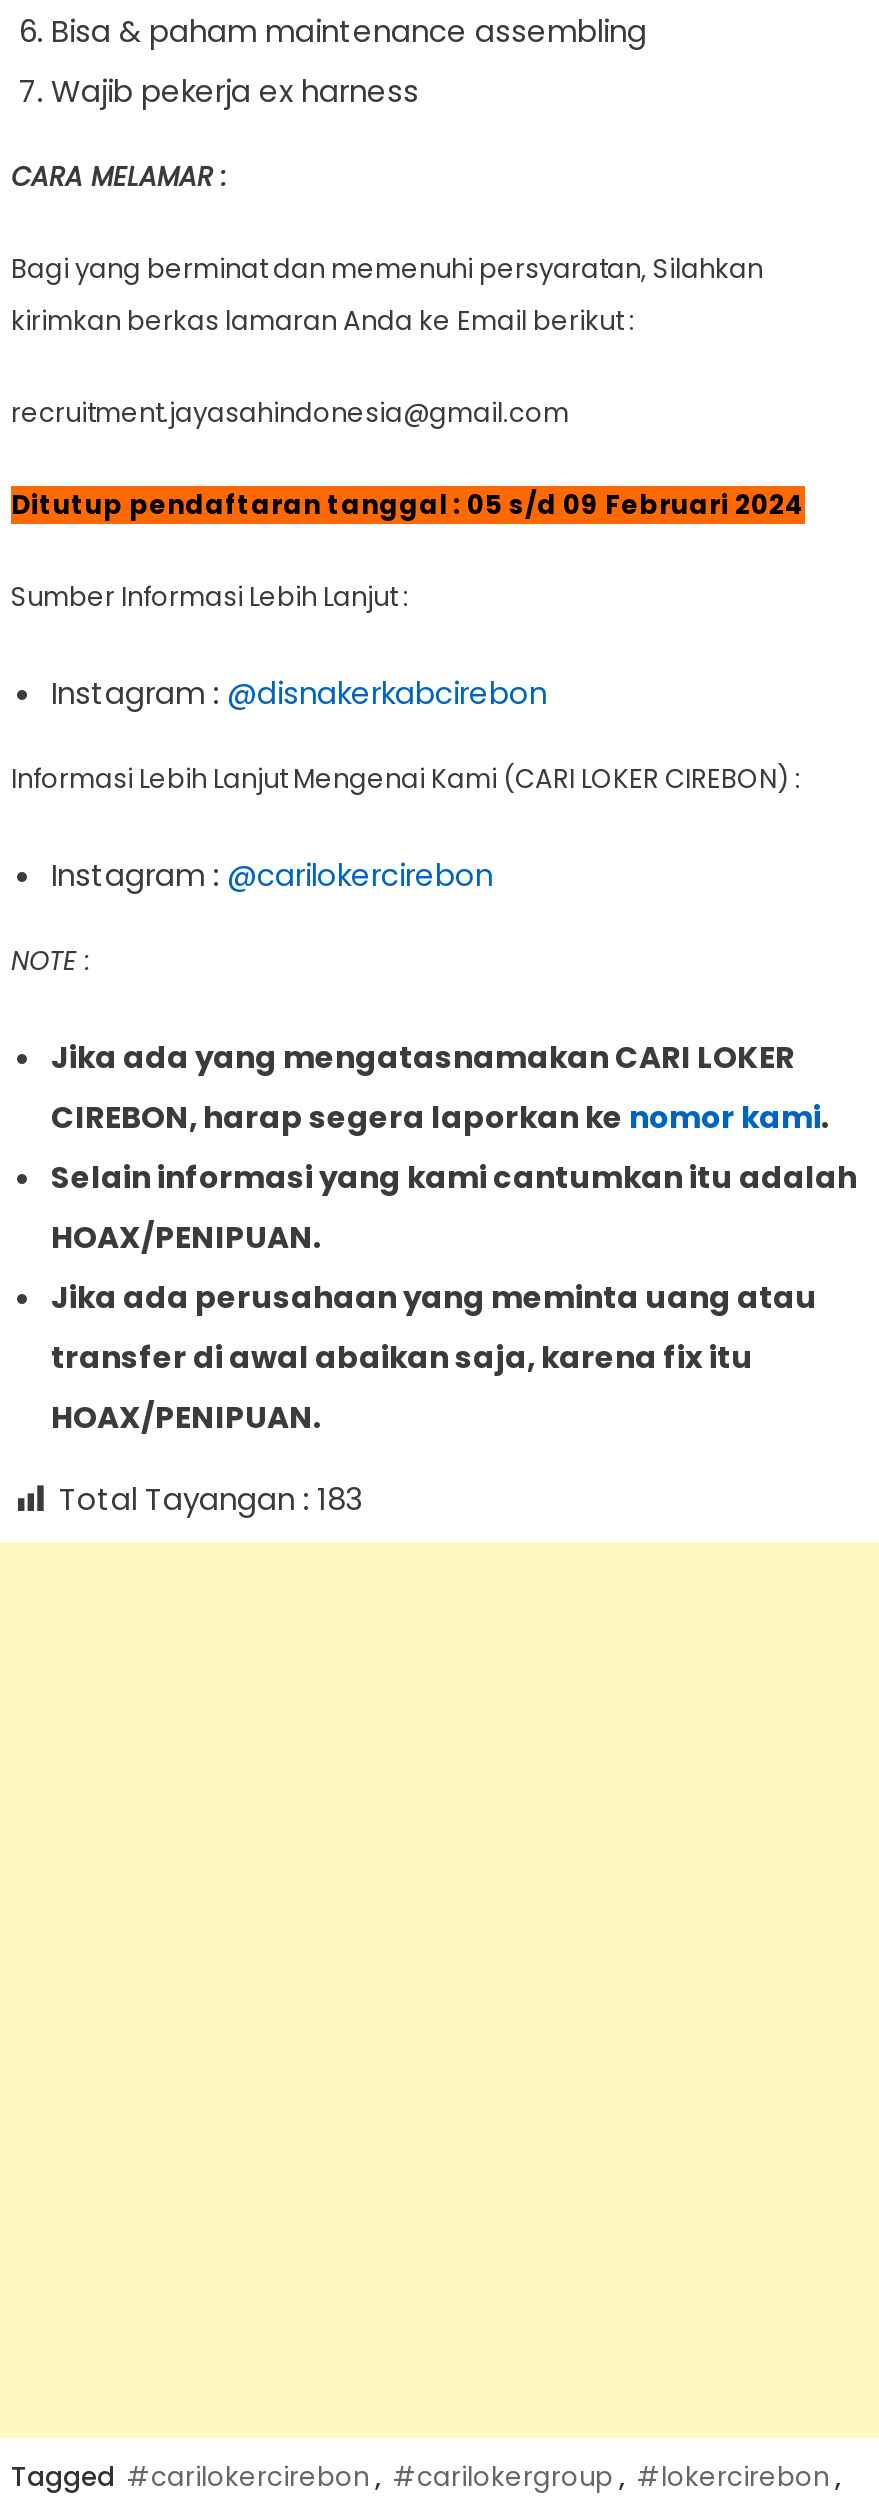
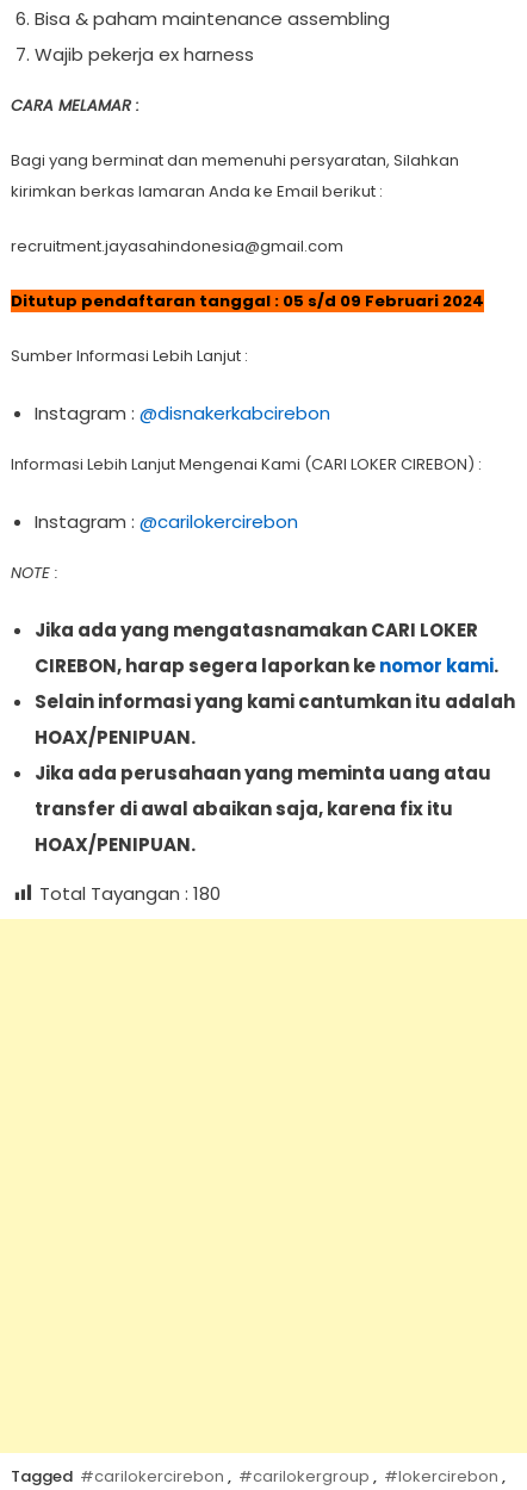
- Total Tayangan : 183
+ Total Tayangan : 180
